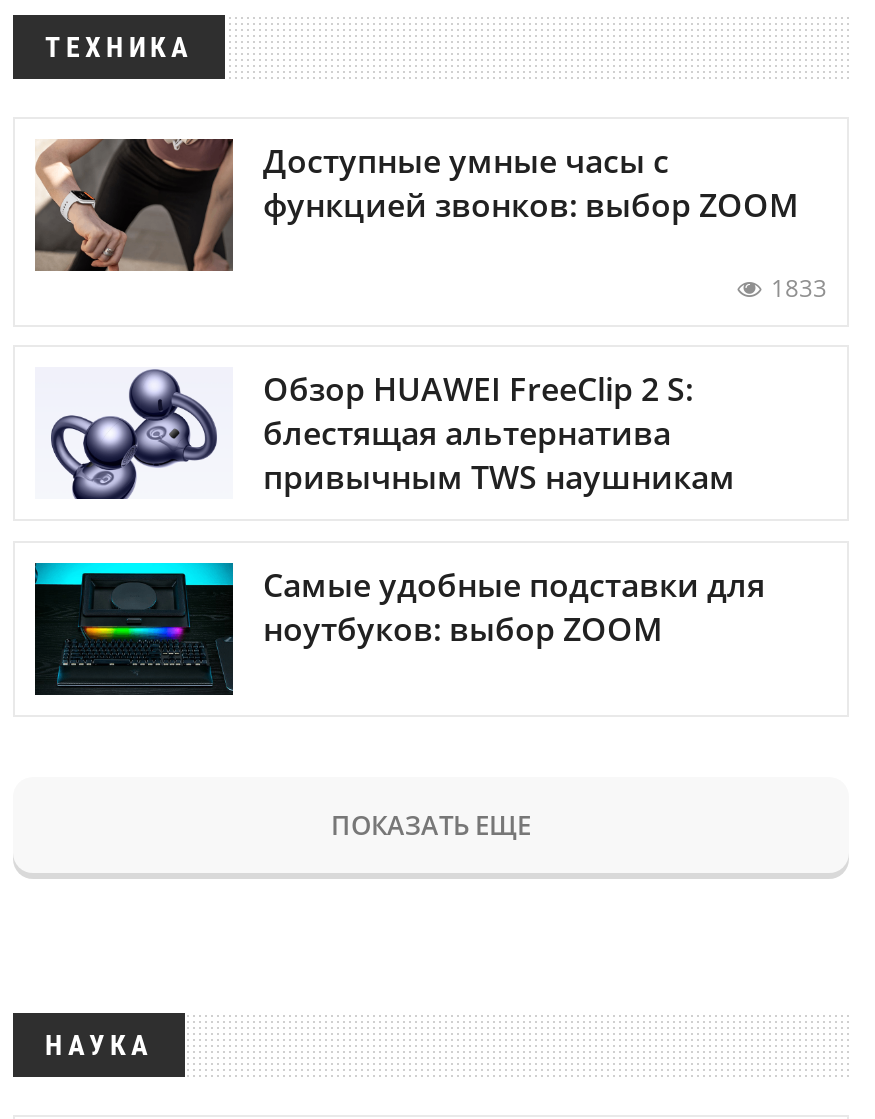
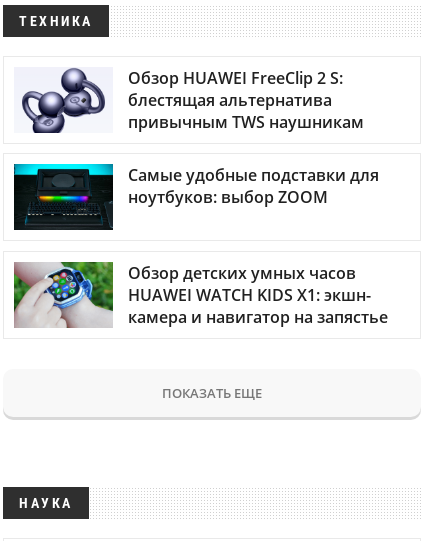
- [image]
- Доступные умные часы с
- функцией звонков: выбор ZOOM
- 1833

moved up: [image] | Обзор HUAWEI FreeClip 2 S: | блестящая альтернатива | привычным TWS наушникам | Самые удобные подставки для | ноутбуков: выбор ZOOM

+ [image]
+ Обзор детских умных часов
+ HUAWEI WATCH KIDS X1: экшн-
+ камера и навигатор на запястье
